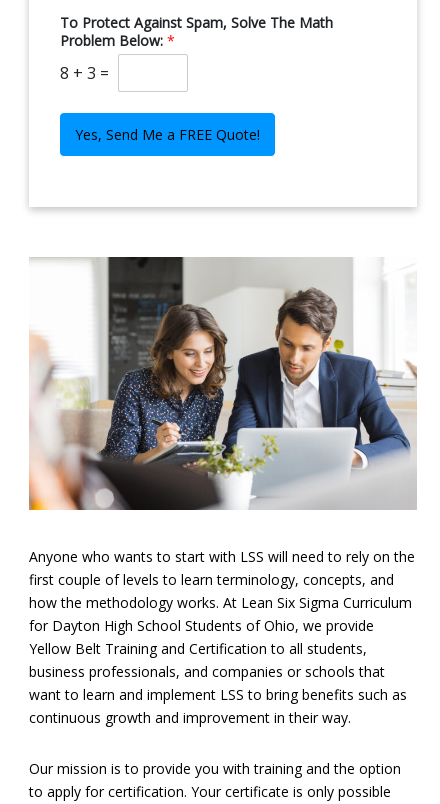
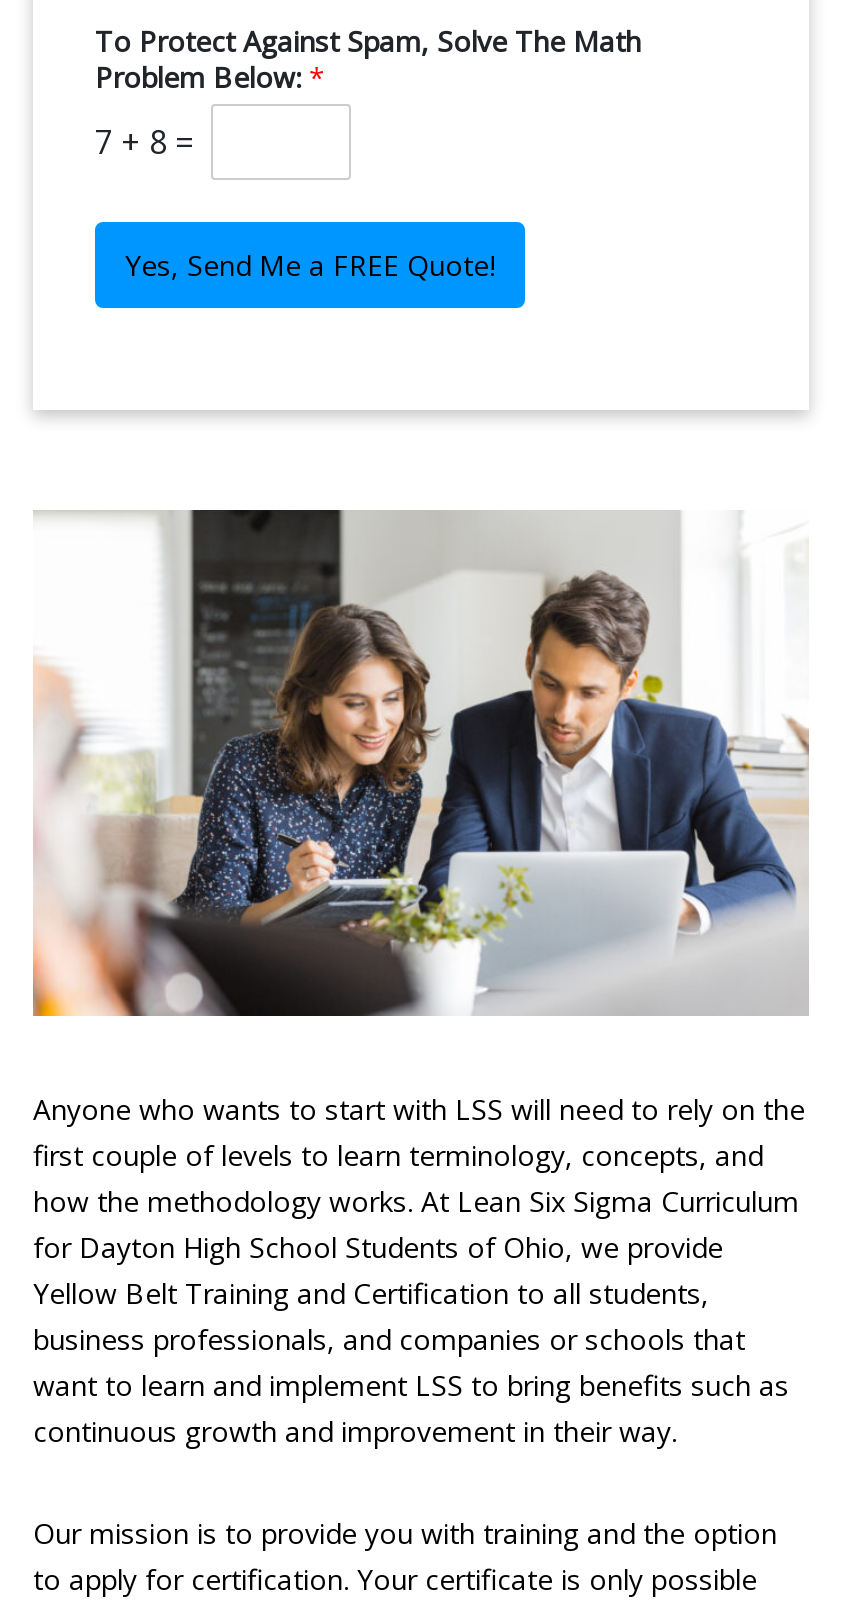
- 8 + 3 =
+ 7 + 8 =
